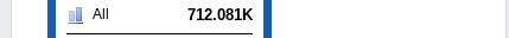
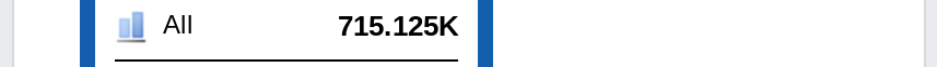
- 712.081K
+ 715.125K
